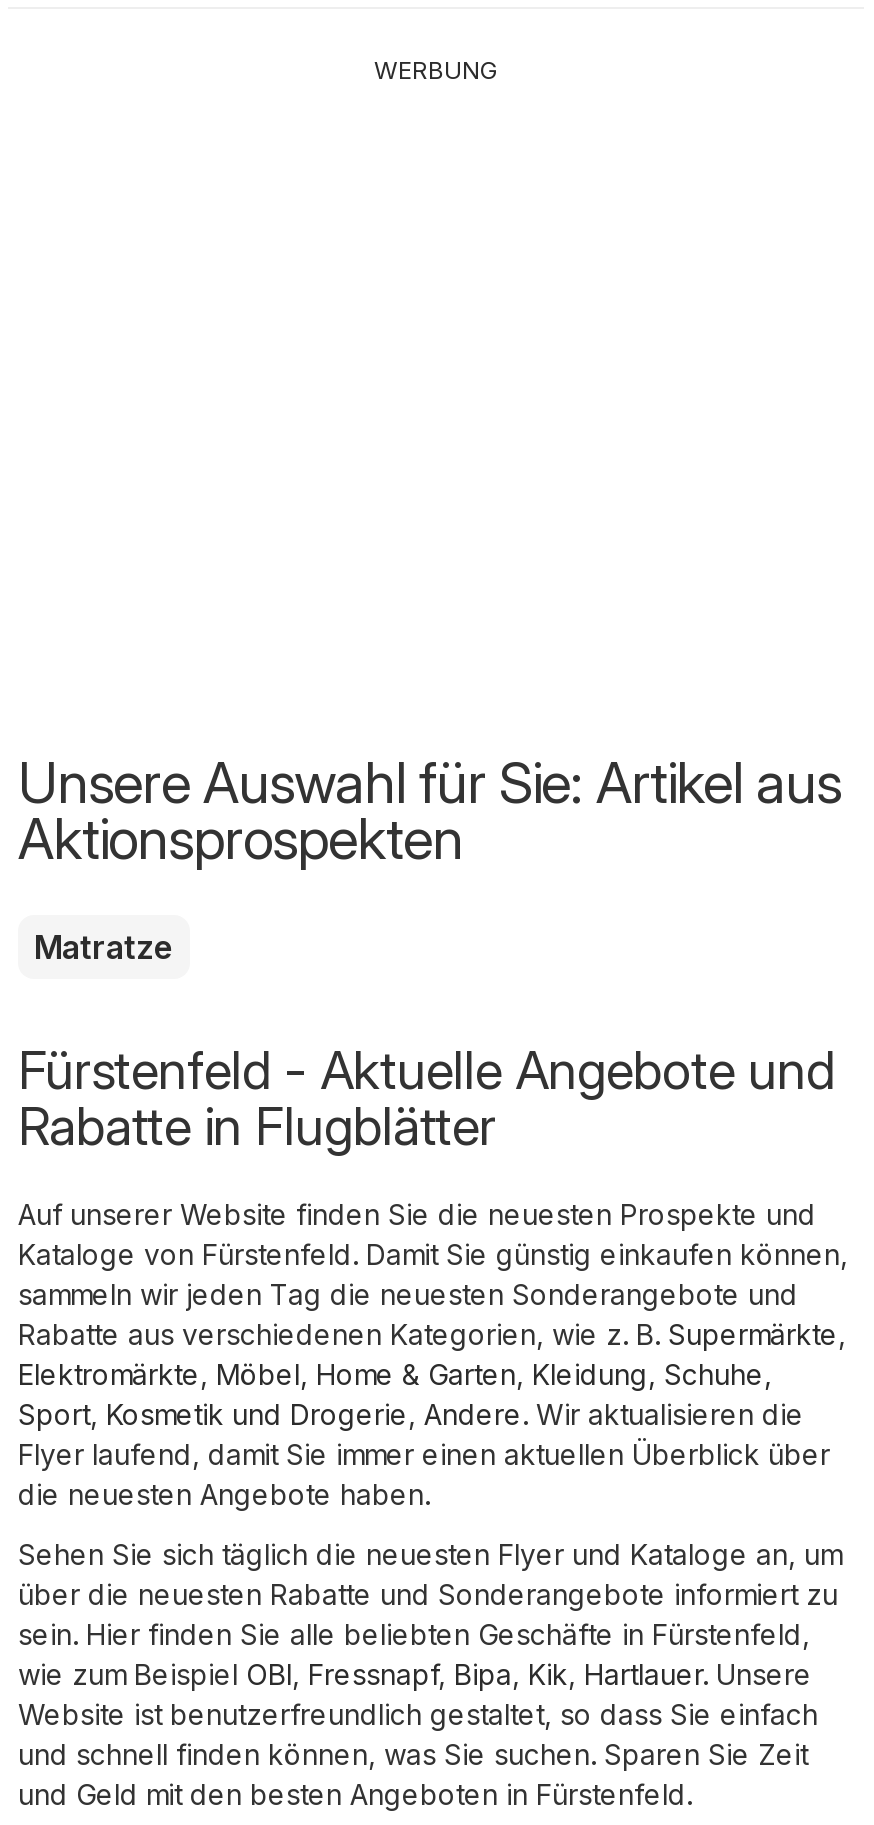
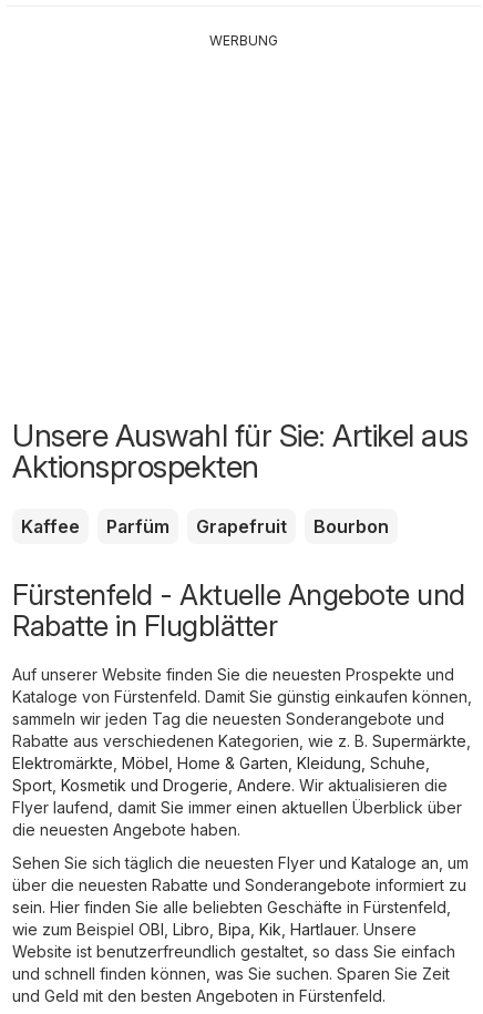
- Matratze
+ Kaffee
+ Parfüm
+ Grapefruit
+ Bourbon

- wie zum Beispiel OBI, Fressnapf, Bipa, Kik, Hartlauer. Unsere
+ wie zum Beispiel OBI, Libro, Bipa, Kik, Hartlauer. Unsere
